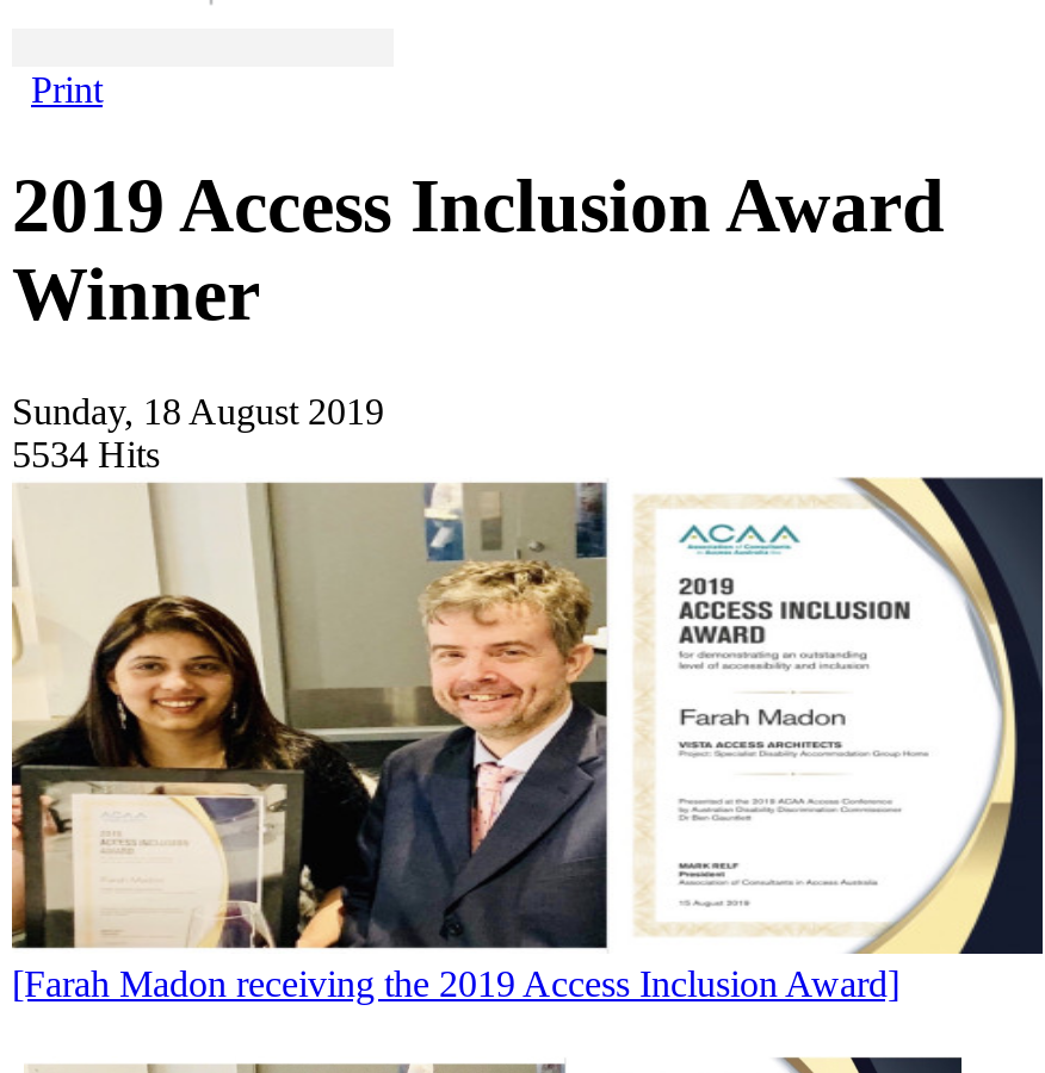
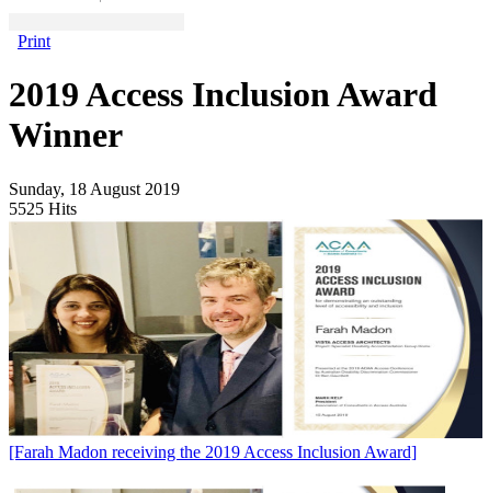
- 5534 Hits
+ 5525 Hits
